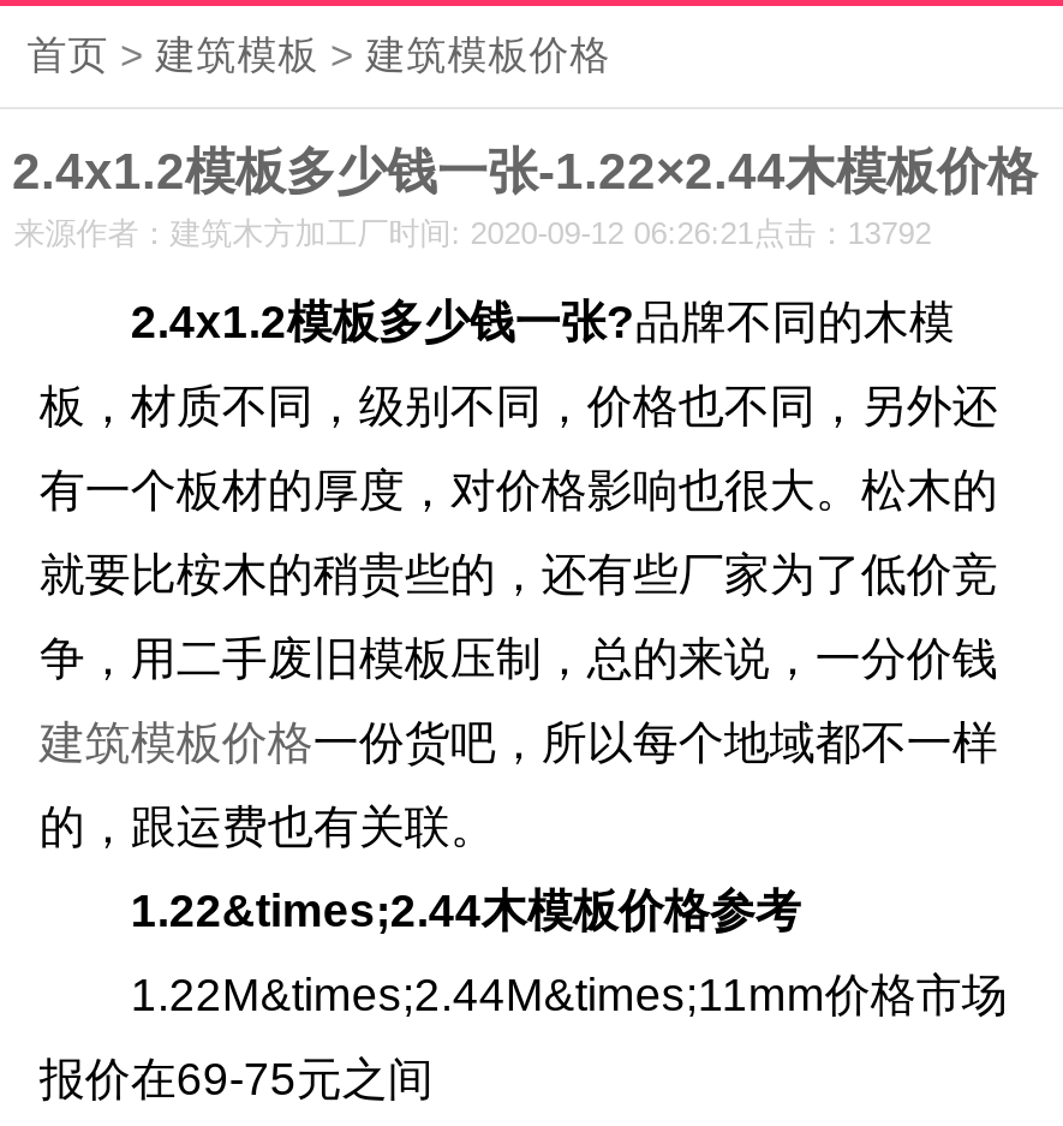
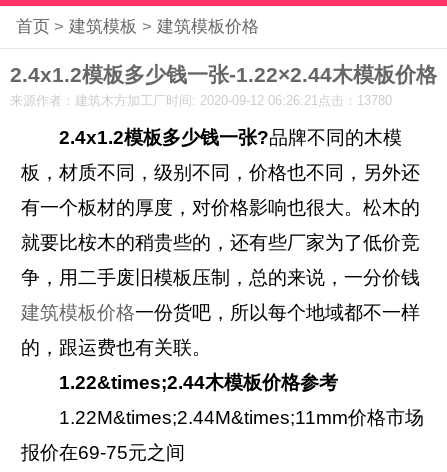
- 来源作者：建筑木方加工厂时间: 2020-09-12 06:26:21点击：13792
+ 来源作者：建筑木方加工厂时间: 2020-09-12 06:26:21点击：13780
